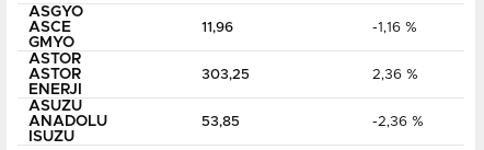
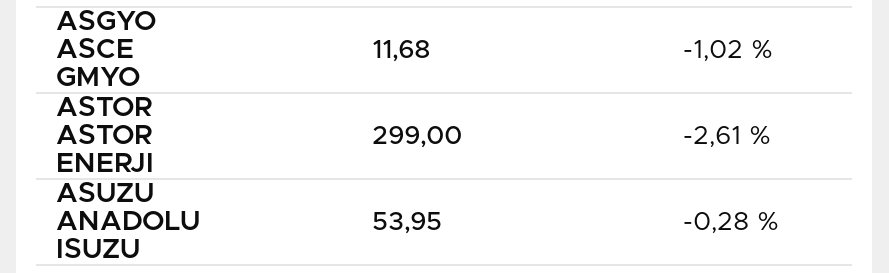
- 11,96
+ 11,68

- -1,16 %
+ -1,02 %

- 303,25
+ 299,00

- 2,36 %
+ -2,61 %

- 53,85
+ 53,95

- -2,36 %
+ -0,28 %
